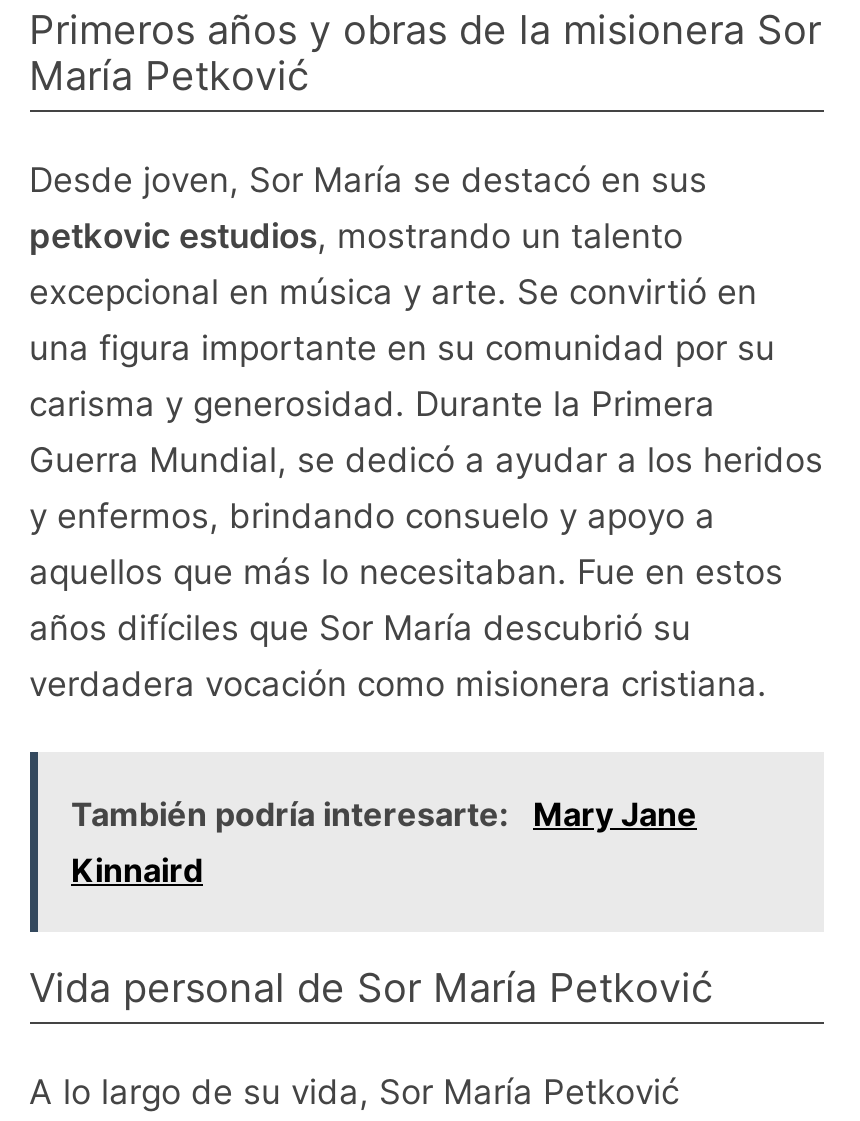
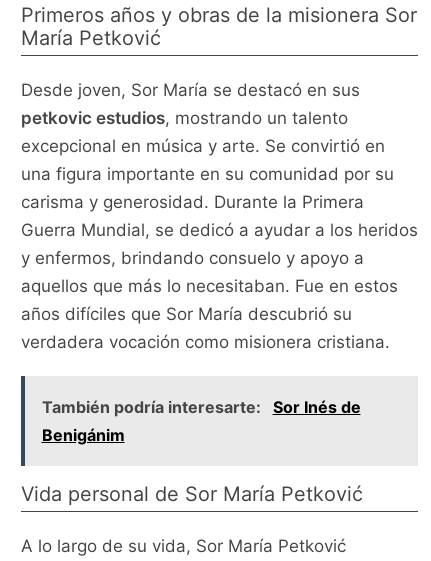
- También podría interesarte: Mary Jane
- Kinnaird
+ También podría interesarte: Sor Inés de
+ Benigánim
